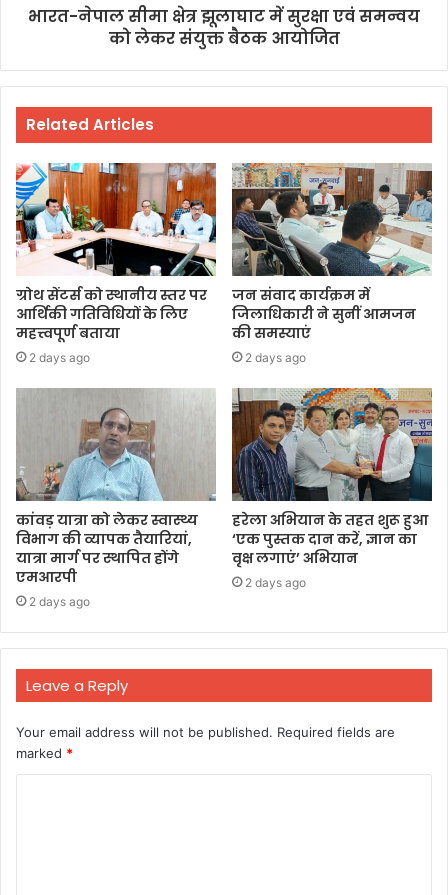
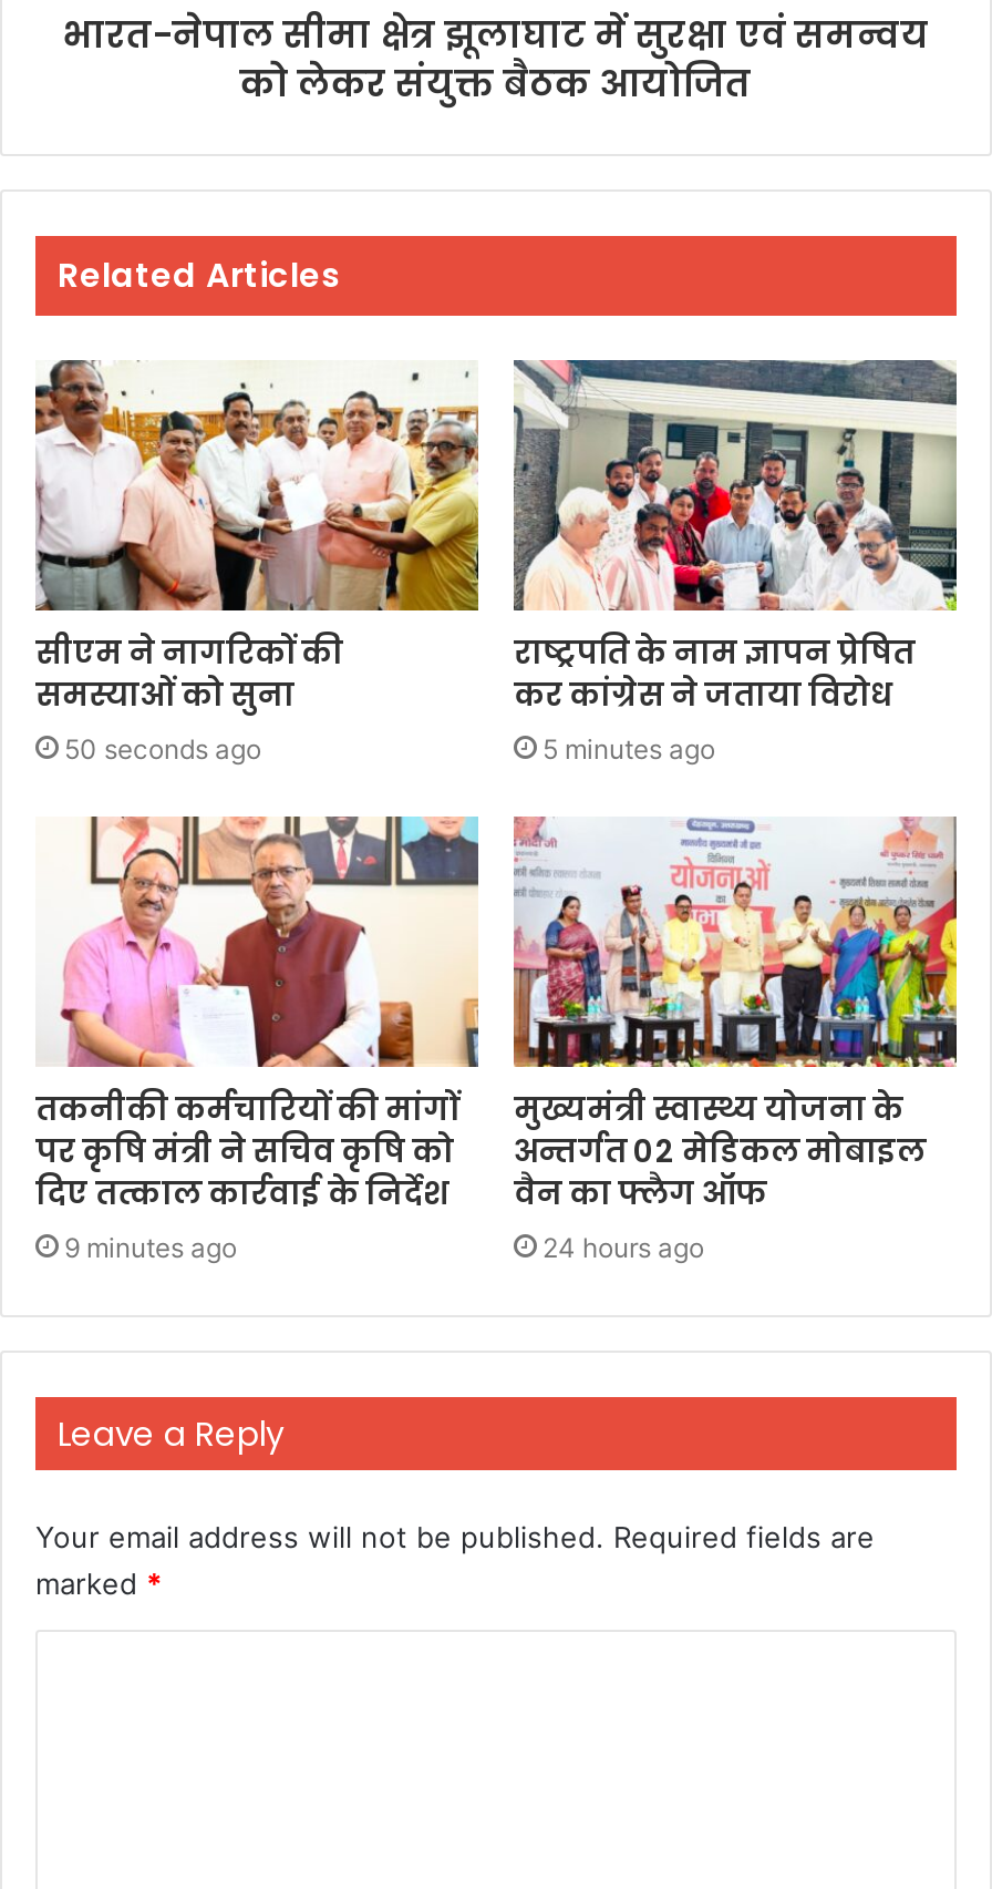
- [image]
+ [image]

- [image]
- जन संवाद कार्यक्रम में
- जिलाधिकारी ने सुनीं आमजन
- की समस्याएं
- 2 days ago
+ [image]
+ राष्ट्रपति के नाम ज्ञापन प्रेषित
+ कर कांग्रेस ने जताया विरोध
+ 5 minutes ago

- ग्रोथ सेंटर्स को स्थानीय स्तर पर
- आर्थिकी गतिविधियों के लिए
- महत्त्वपूर्ण बताया
- 2 days ago
+ सीएम ने नागरिकों की
+ समस्याओं को सुना
+ 50 seconds ago

- [image]
- कांवड़ यात्रा को लेकर स्वास्थ्य
- विभाग की व्यापक तैयारियां,
- यात्रा मार्ग पर स्थापित होंगे
- एमआरपी
- 2 days ago
+ [image]
+ तकनीकी कर्मचारियों की मांगों
+ पर कृषि मंत्री ने सचिव कृषि को
+ दिए तत्काल कार्रवाई के निर्देश
+ 9 minutes ago

- [image]
- हरेला अभियान के तहत शुरू हुआ
- ‘एक पुस्तक दान करें, ज्ञान का
- वृक्ष लगाएं’ अभियान
- 2 days ago
+ [image]
+ मुख्यमंत्री स्वास्थ्य योजना के
+ अन्तर्गत 02 मेडिकल मोबाइल
+ वैन का फ्लैग ऑफ
+ 24 hours ago
